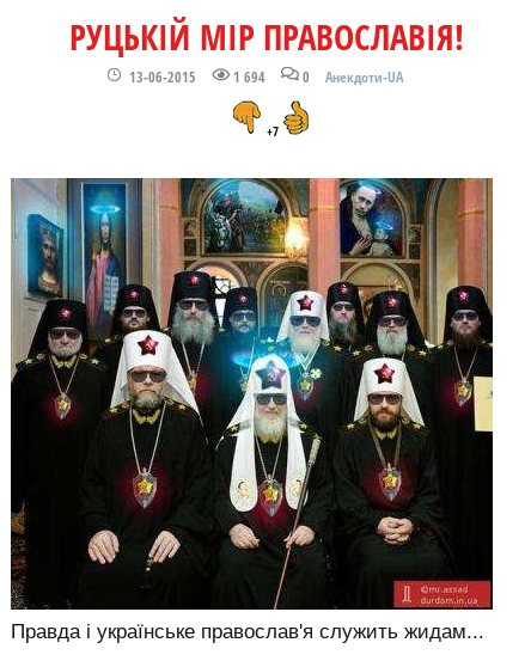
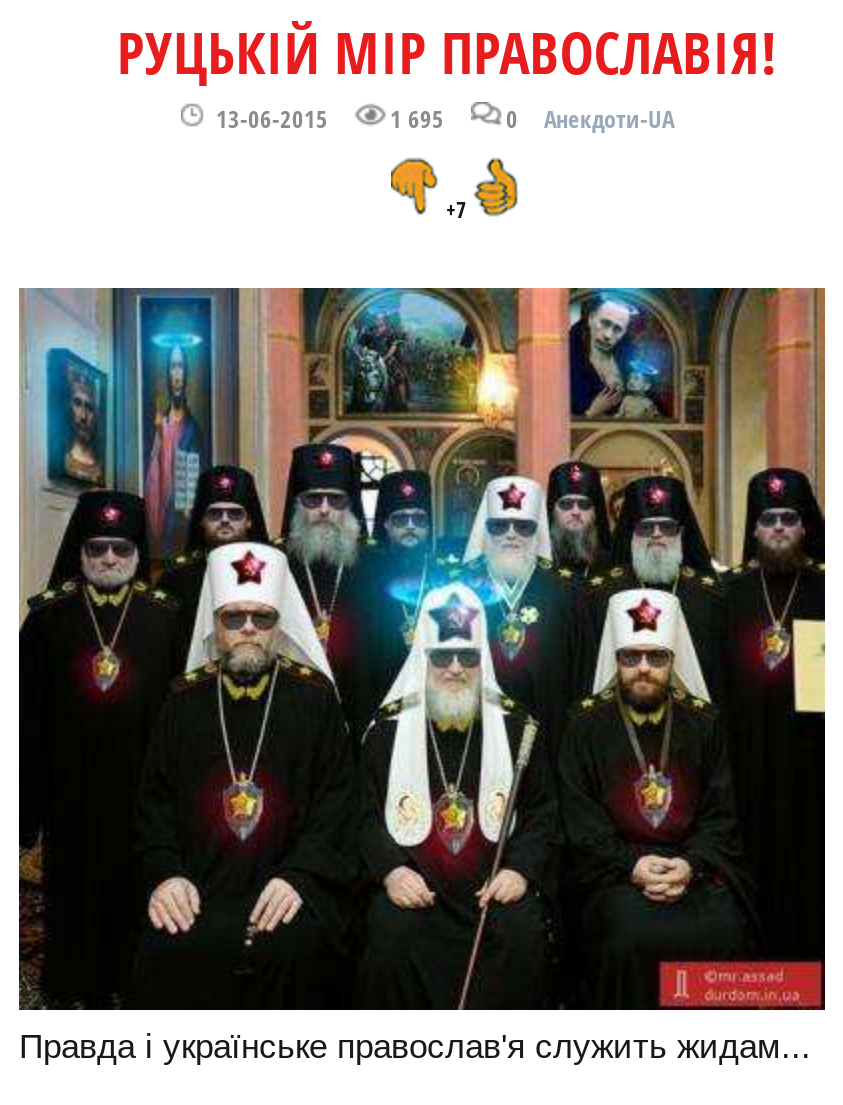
- 1 694
+ 1 695
